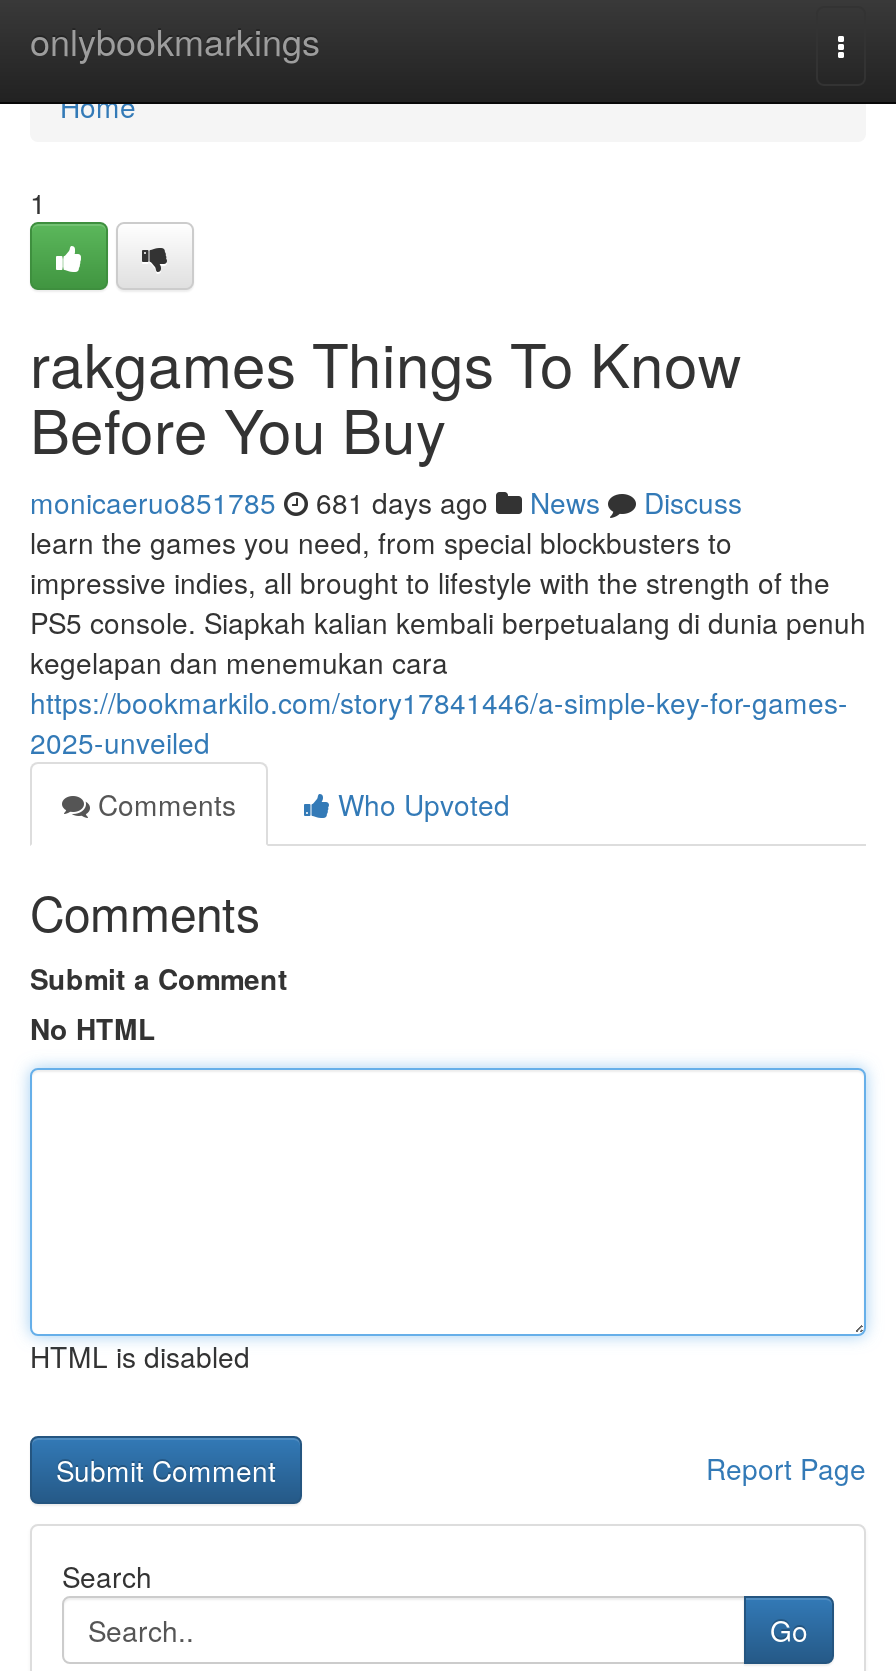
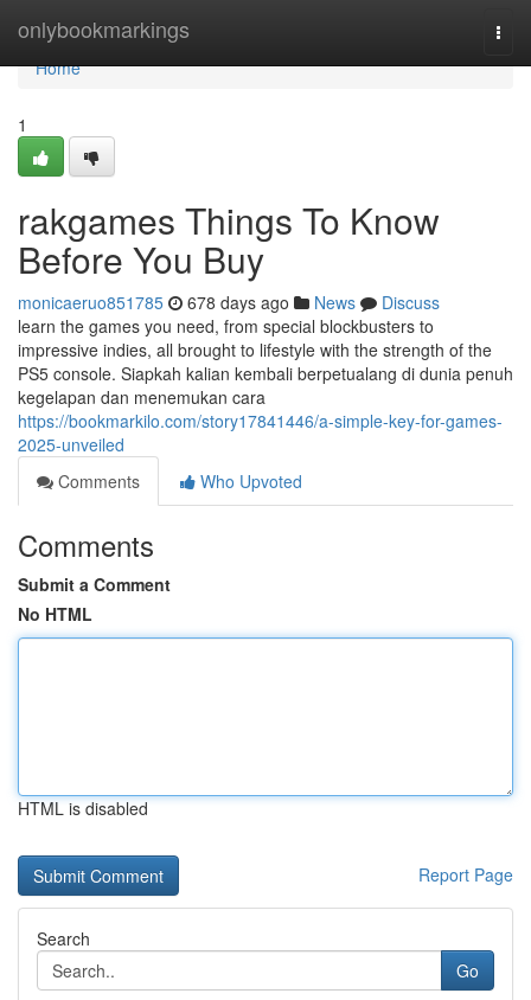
- monicaeruo851785 681 days ago News Discuss
+ monicaeruo851785 678 days ago News Discuss
